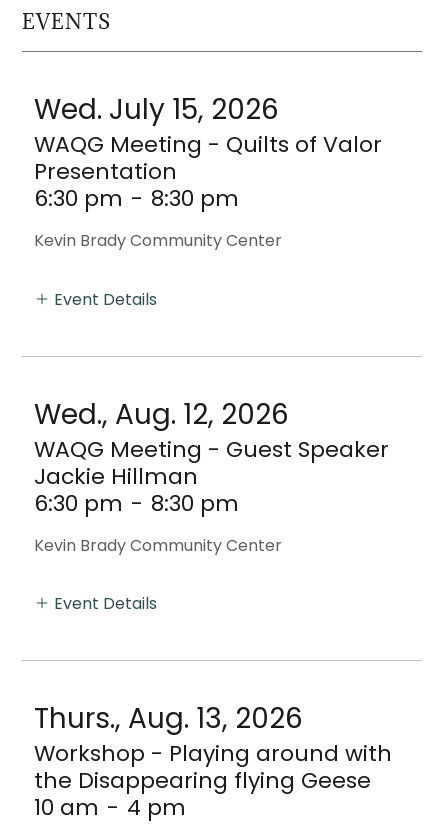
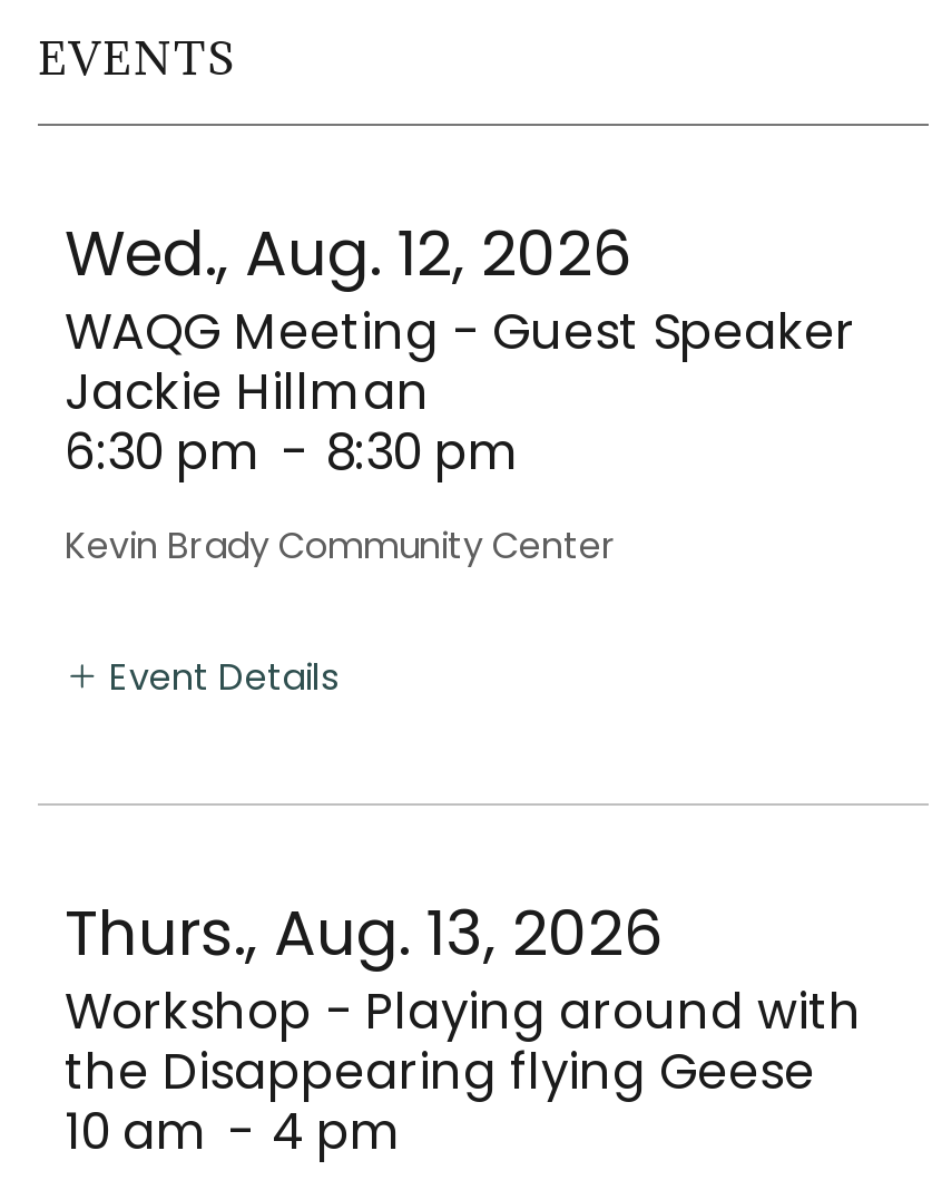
- Wed. July 15, 2026
- WAQG Meeting - Quilts of Valor
- Presentation
- 6:30 pm - 8:30 pm
- Kevin Brady Community Center
- Event Details
